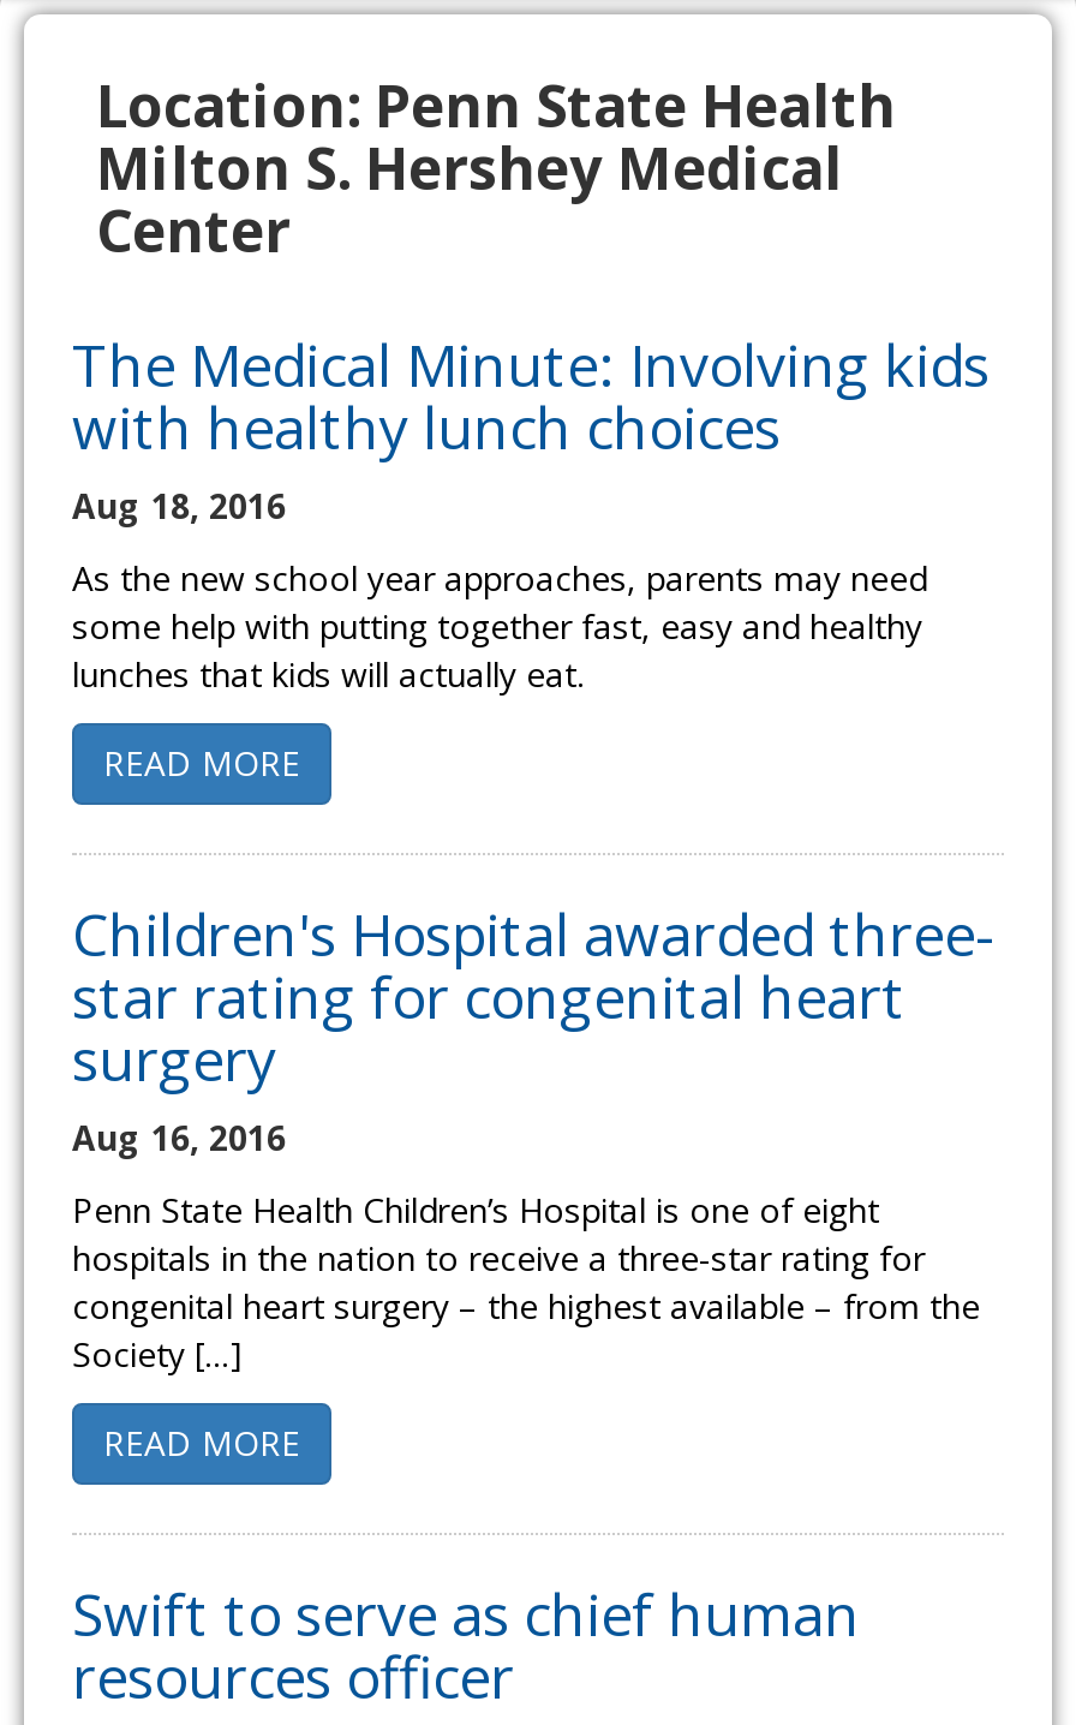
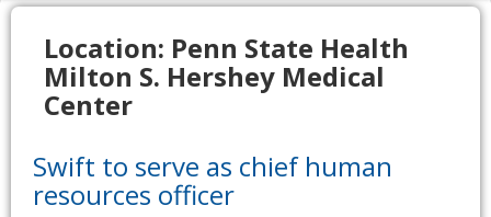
- The Medical Minute: Involving kids
- with healthy lunch choices
- Aug 18, 2016
- As the new school year approaches, parents may need
- some help with putting together fast, easy and healthy
- lunches that kids will actually eat.
- READ MORE
- Children's Hospital awarded three-
- star rating for congenital heart
- surgery
- Aug 16, 2016
- Penn State Health Children’s Hospital is one of eight
- hospitals in the nation to receive a three-star rating for
- congenital heart surgery – the highest available – from the
- Society […]
- READ MORE
